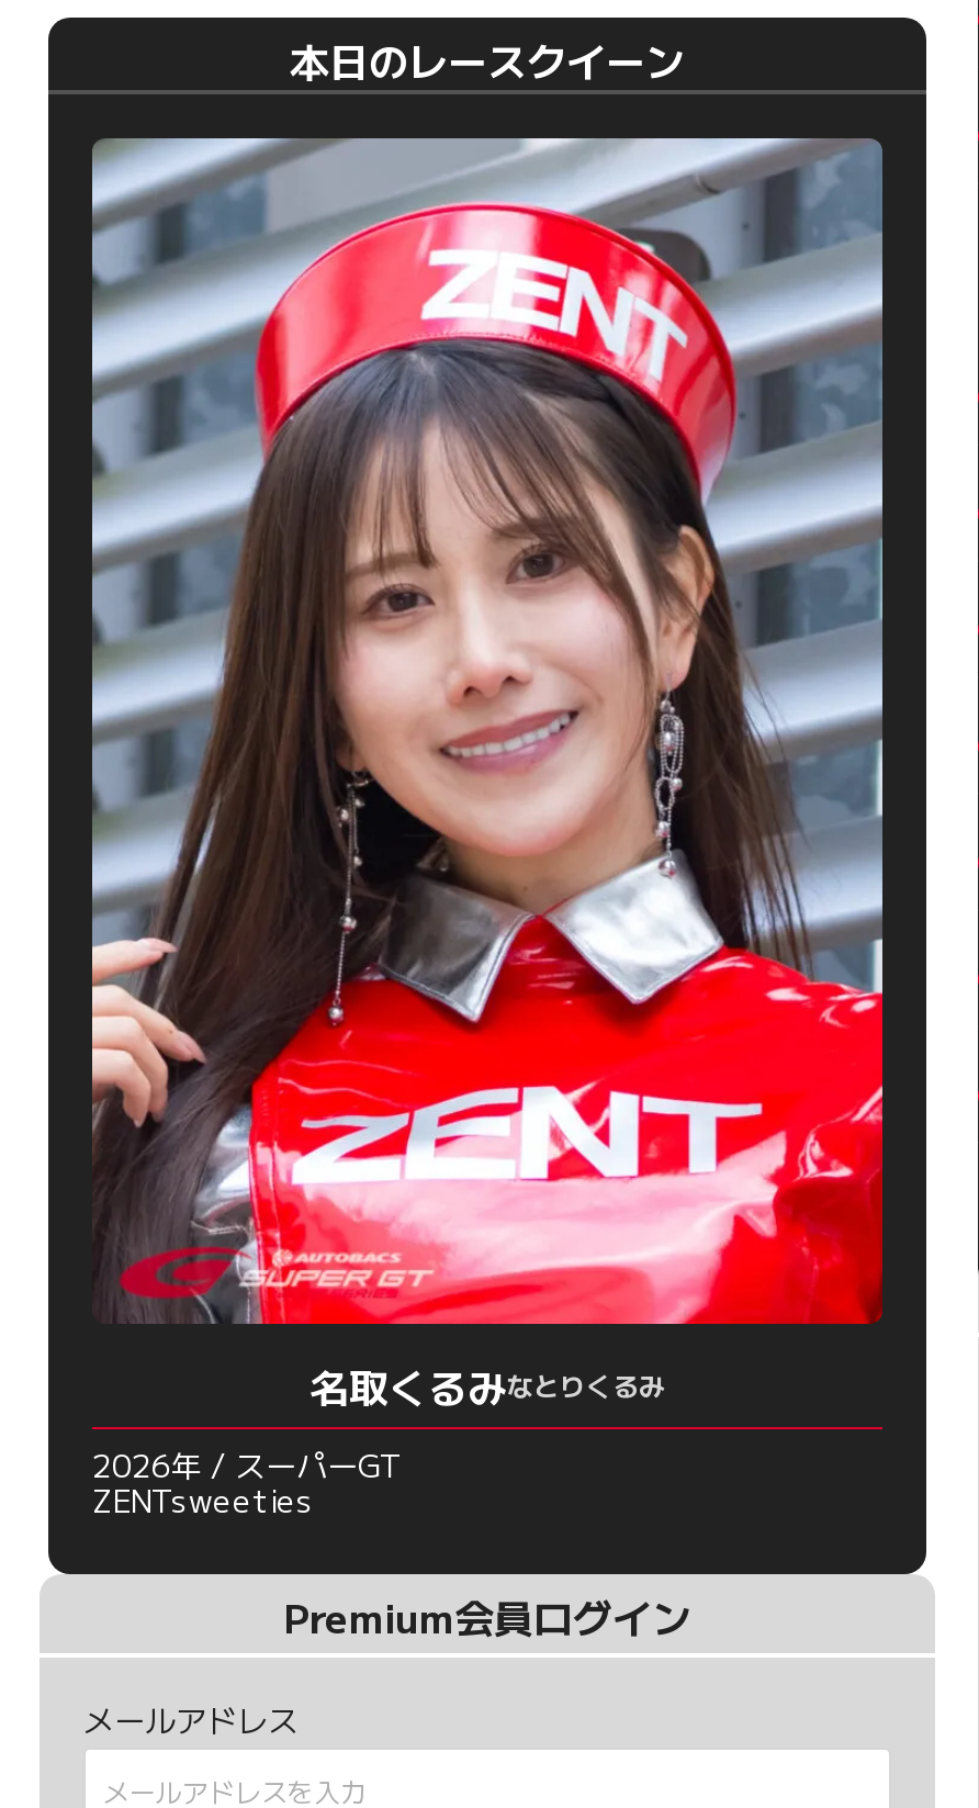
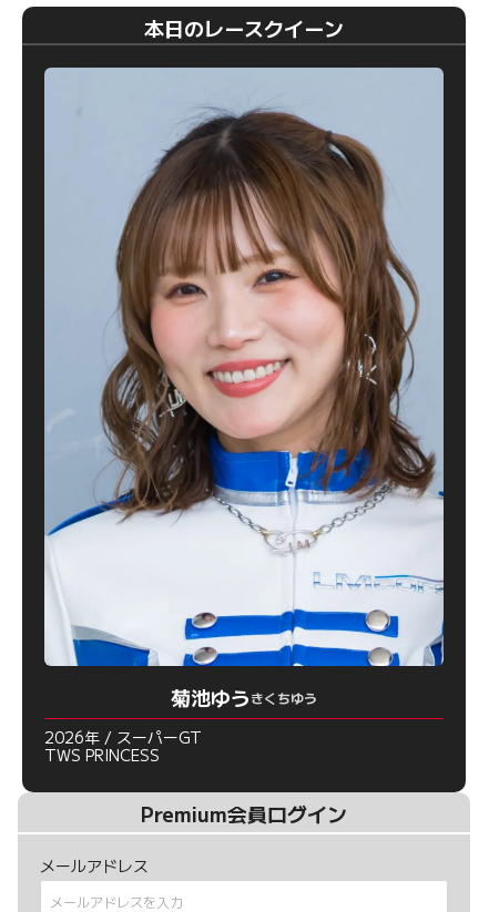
- [image]
- 名取くるみなとりくるみ
+ [image]
+ 菊池ゆうきくちゆう

- ZENTsweeties
+ TWS PRINCESS
